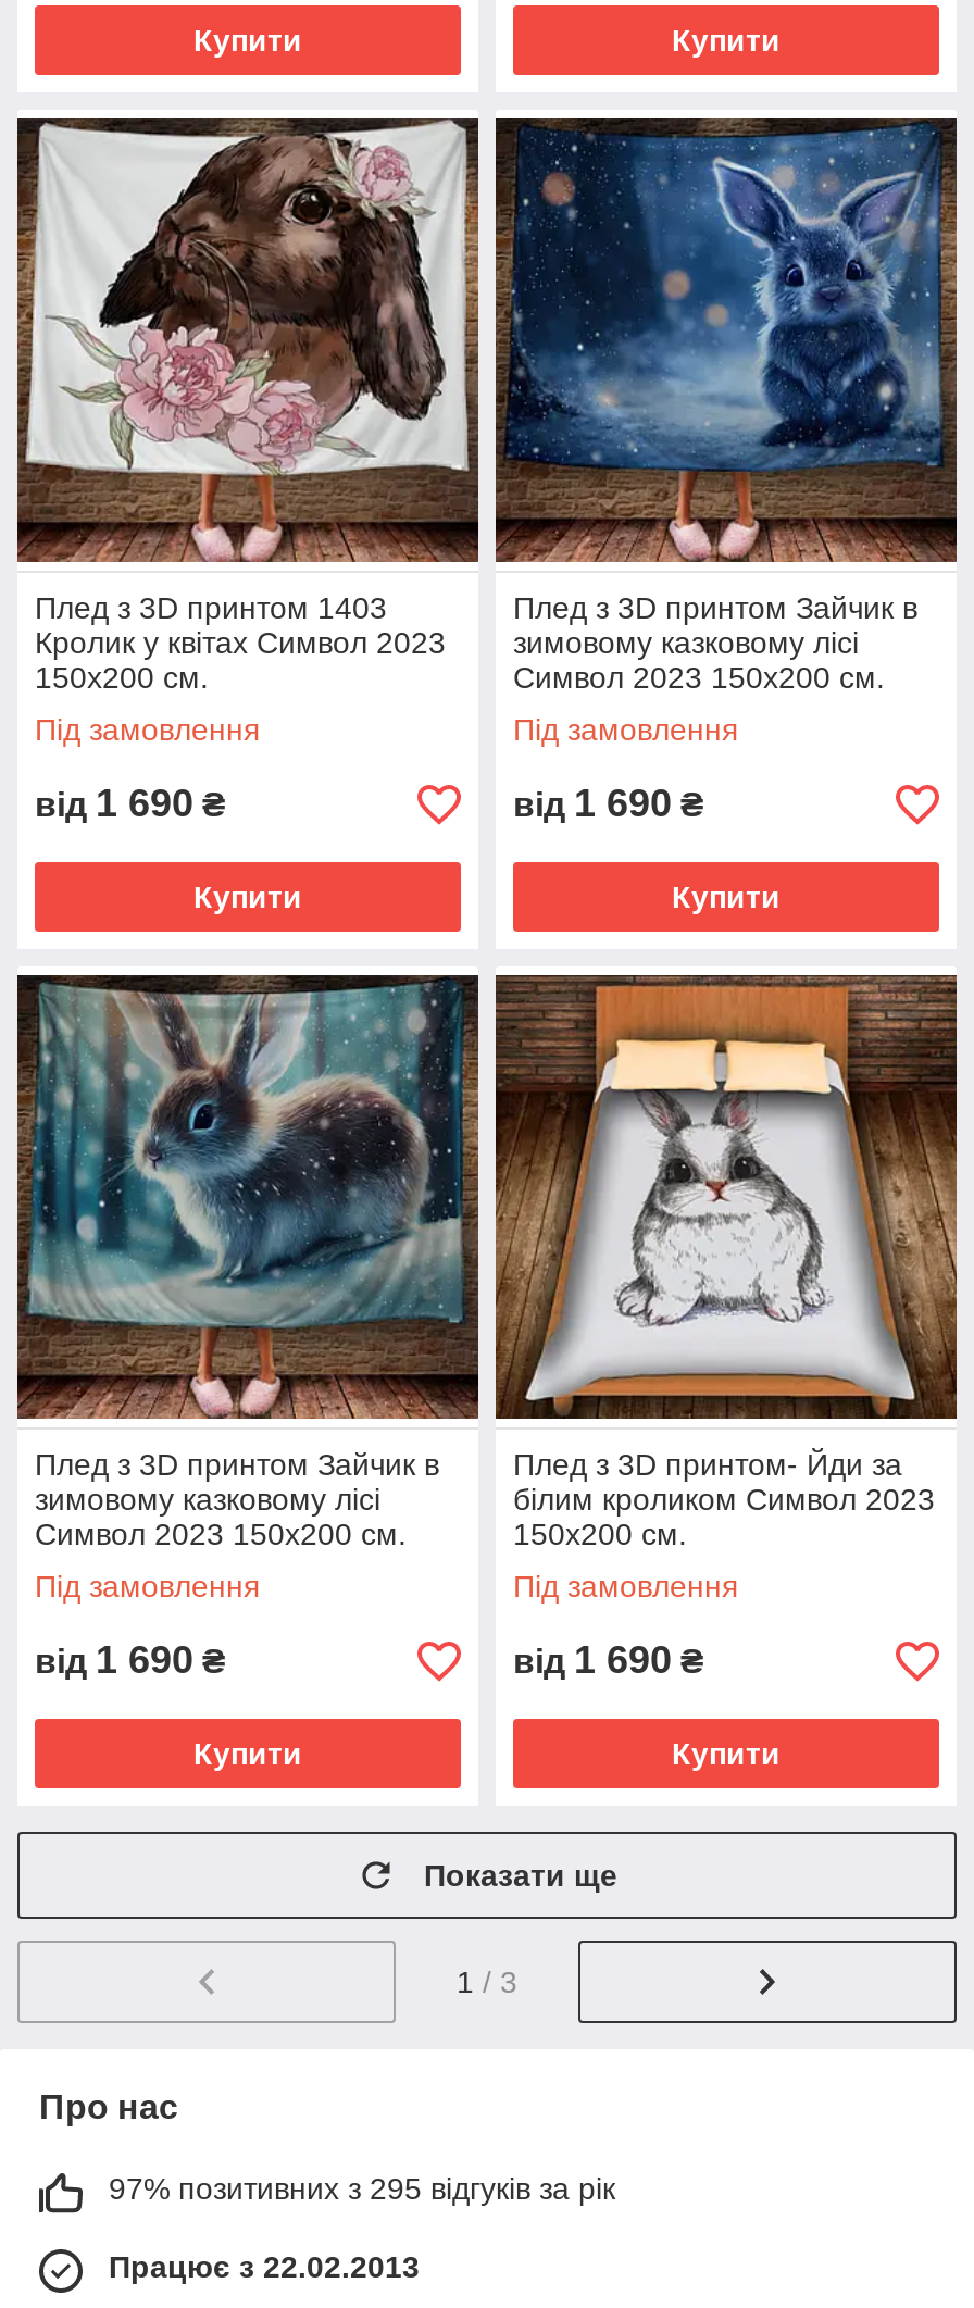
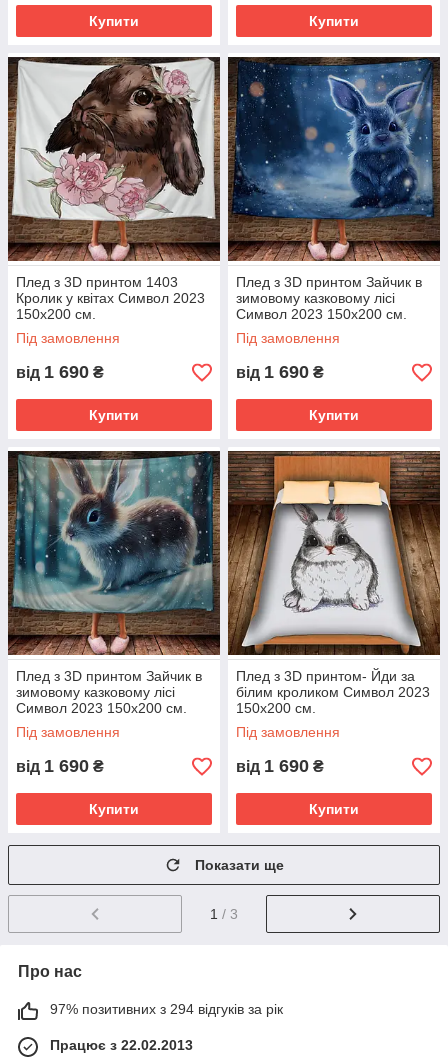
- 97% позитивних з 295 відгуків за рік
+ 97% позитивних з 294 відгуків за рік
